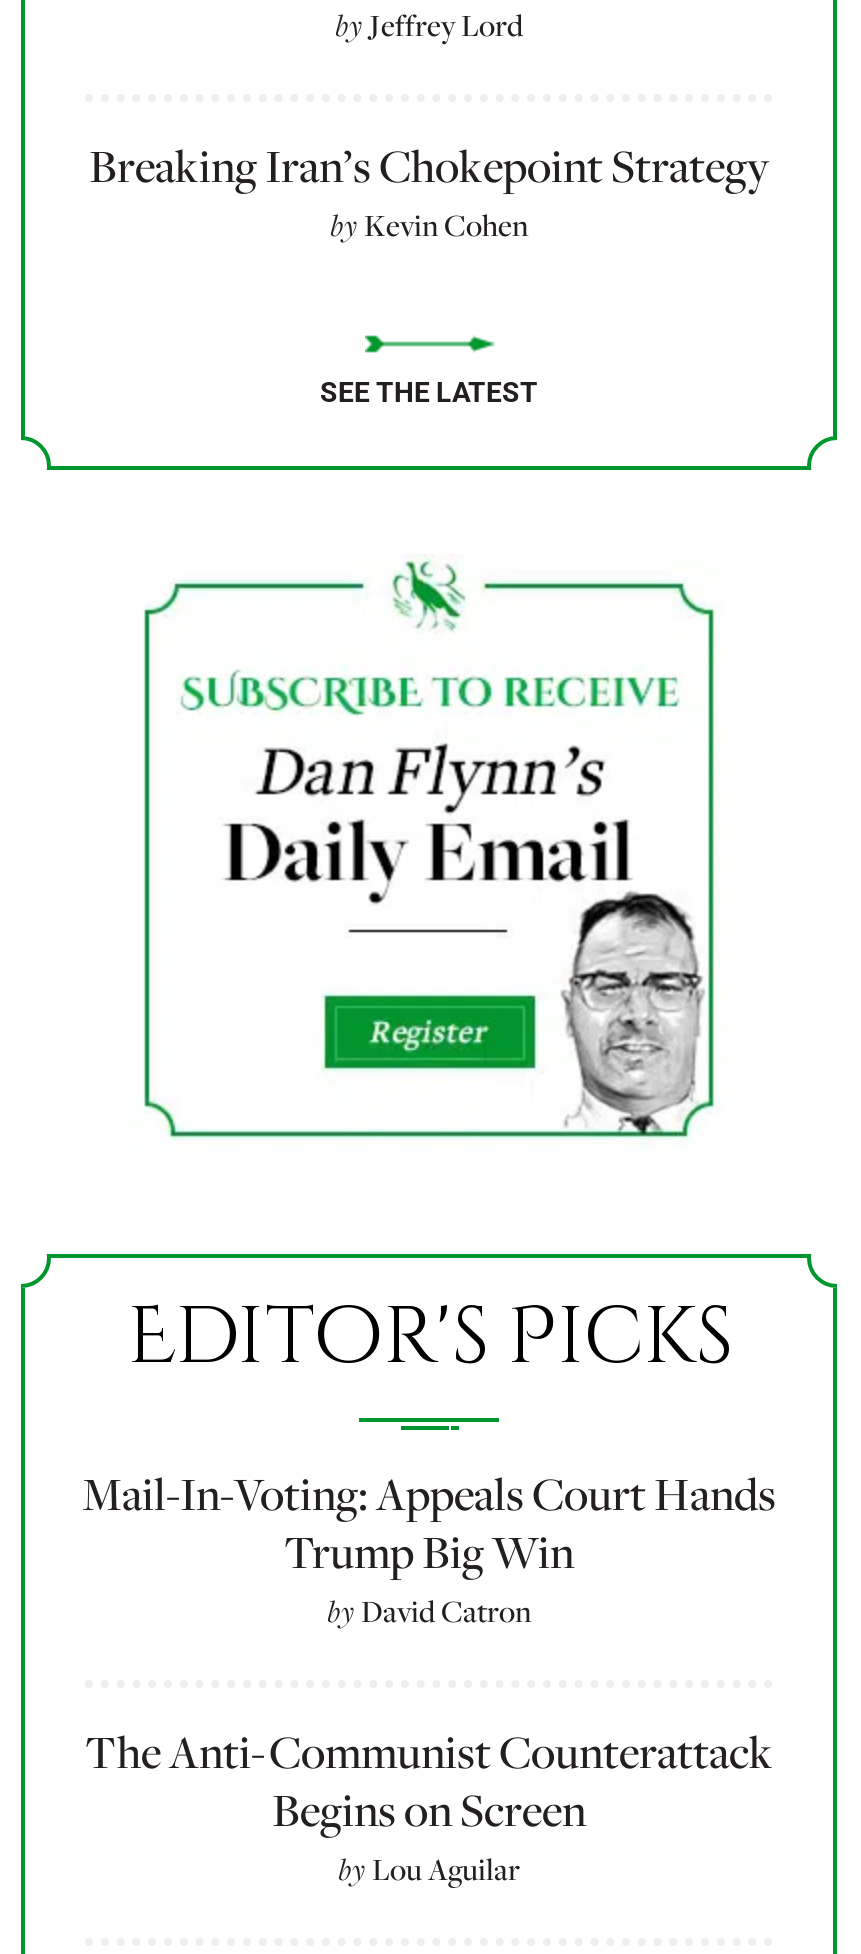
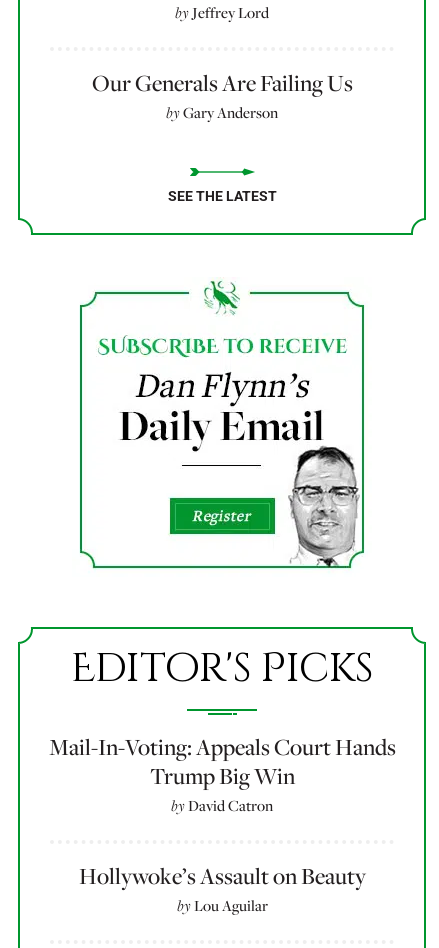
- Breaking Iran’s Chokepoint Strategy
- by Kevin Cohen
+ Our Generals Are Failing Us
+ by Gary Anderson

- The Anti-Communist Counterattack
- Begins on Screen
+ Hollywoke’s Assault on Beauty
